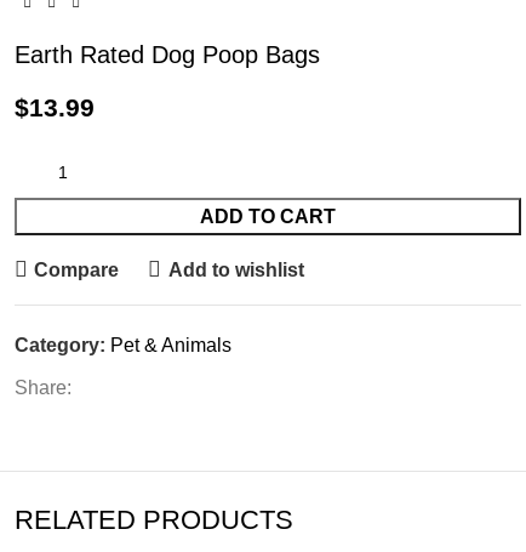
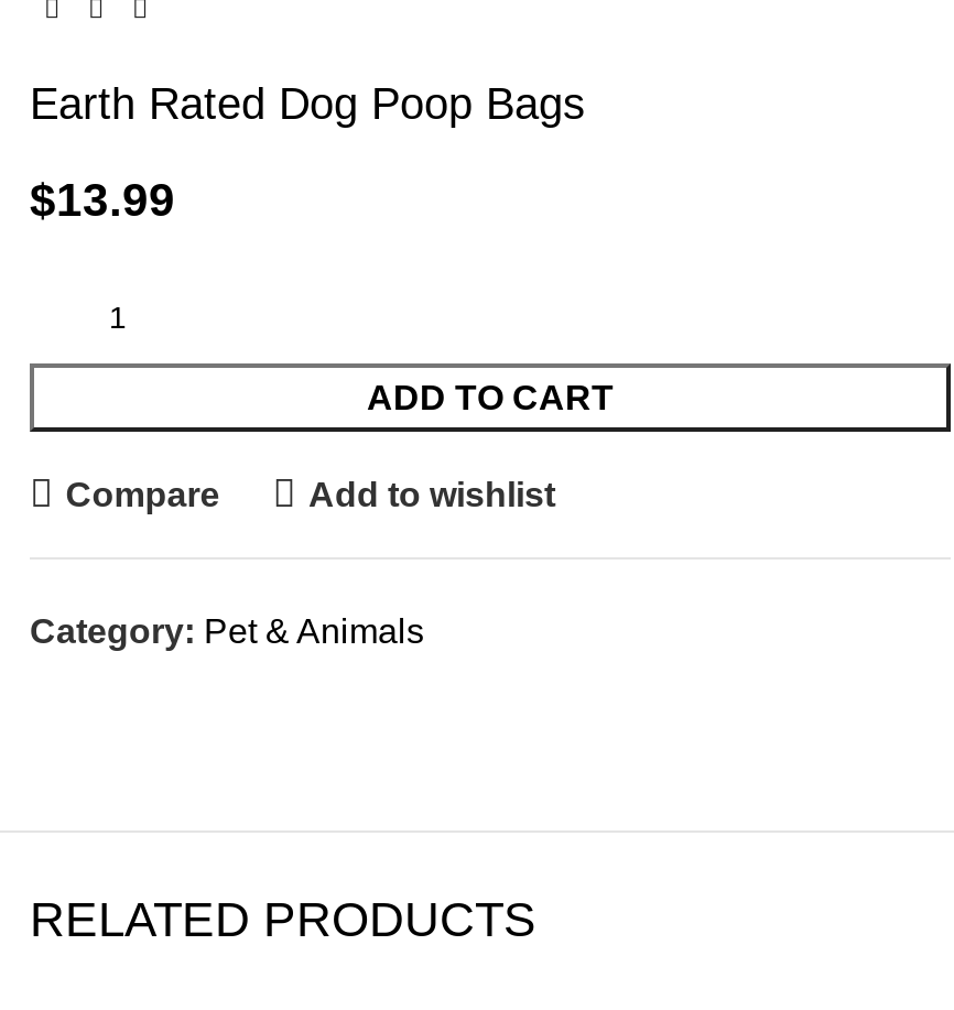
- Share:
